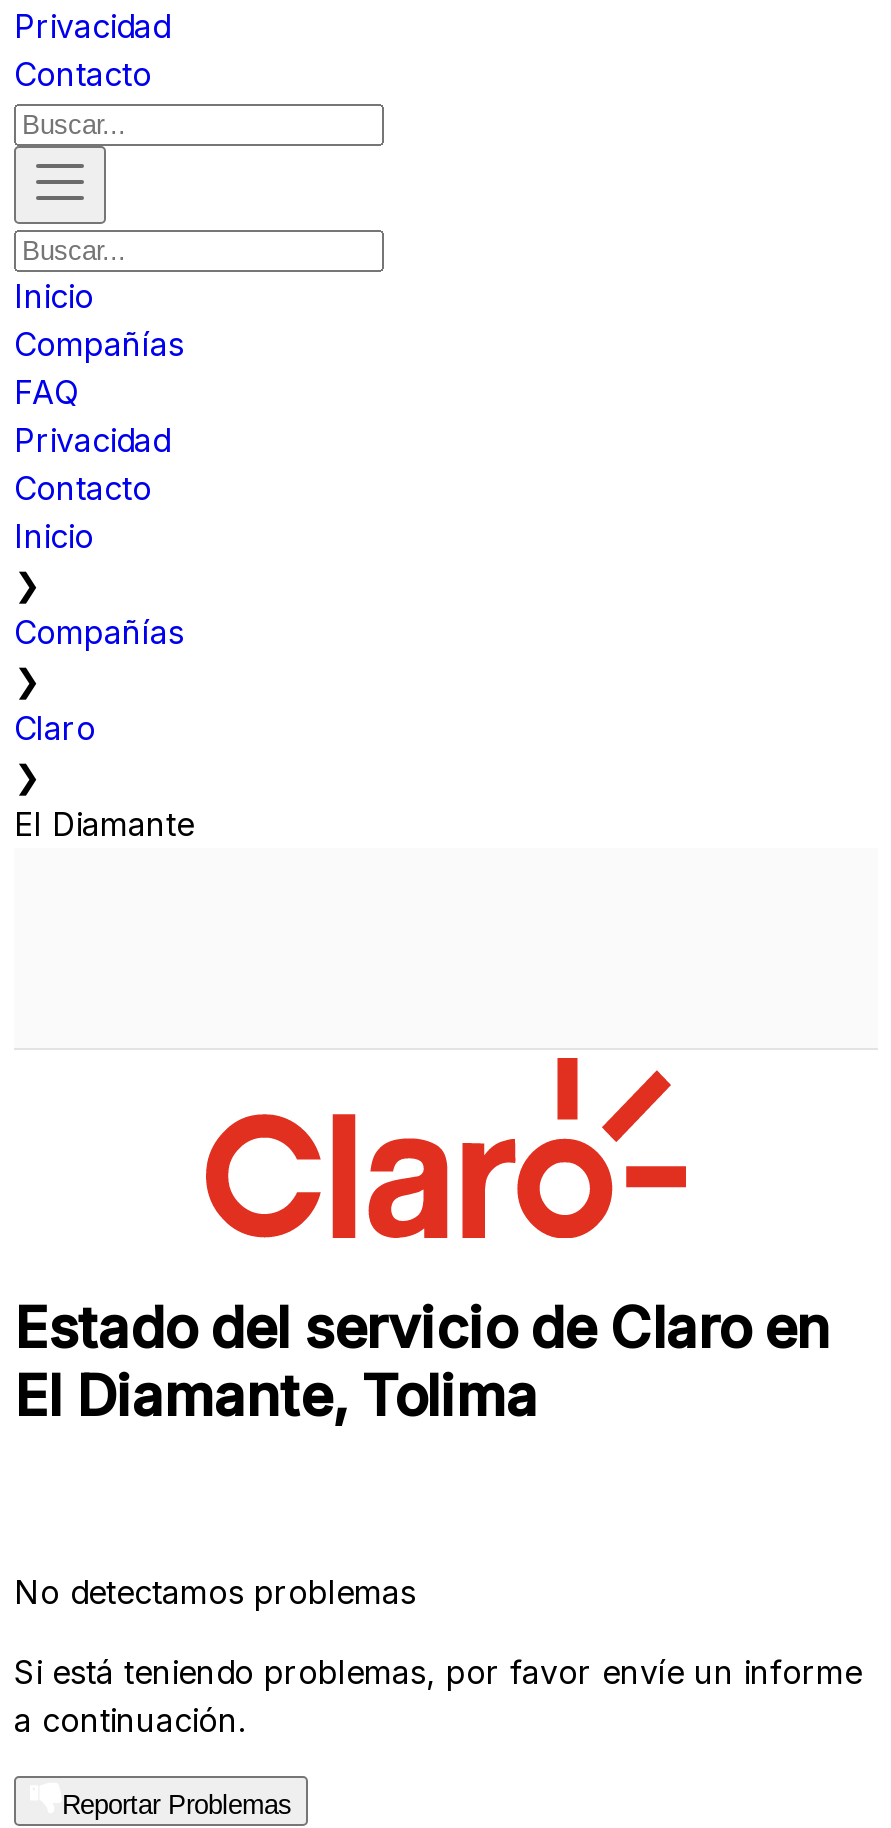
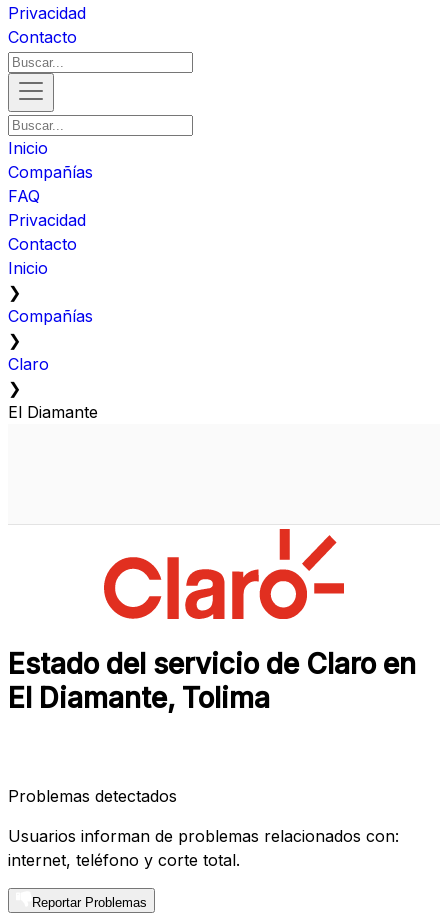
- No detectamos problemas
+ Problemas detectados

- Si está teniendo problemas, por favor envíe un informe
- a continuación.
+ Usuarios informan de problemas relacionados con:
+ internet, teléfono y corte total.
